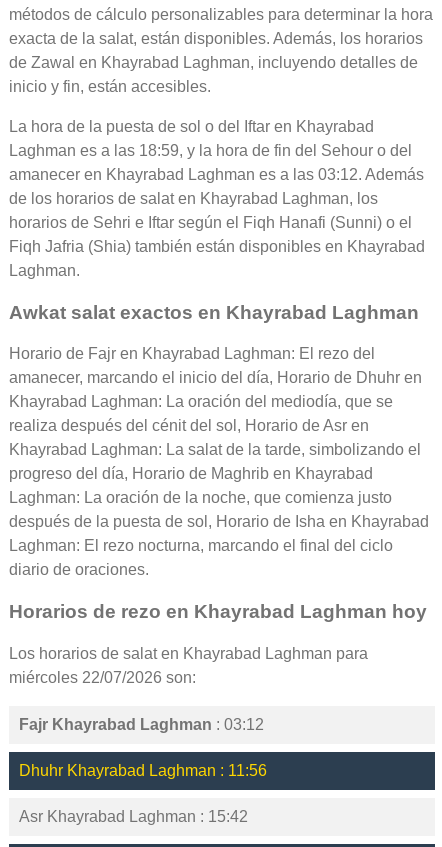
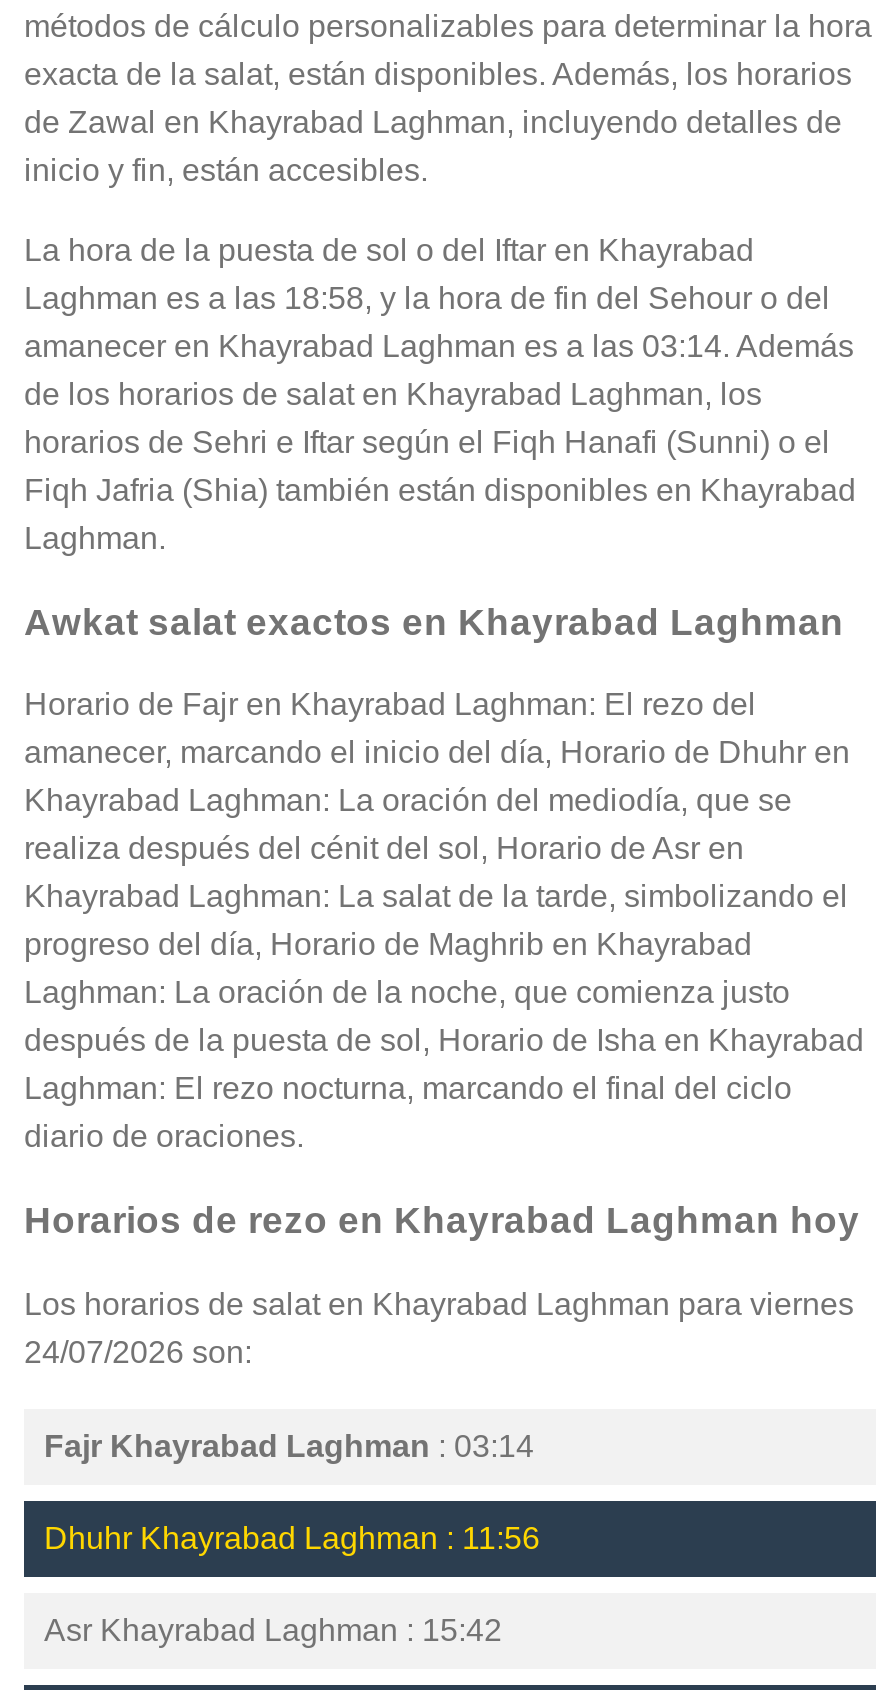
- Laghman es a las 18:59, y la hora de fin del Sehour o del
+ Laghman es a las 18:58, y la hora de fin del Sehour o del

- amanecer en Khayrabad Laghman es a las 03:12. Además
+ amanecer en Khayrabad Laghman es a las 03:14. Además

- Los horarios de salat en Khayrabad Laghman para
- miércoles 22/07/2026 son:
+ Los horarios de salat en Khayrabad Laghman para viernes
+ 24/07/2026 son:

- Fajr Khayrabad Laghman: 03:12
+ Fajr Khayrabad Laghman: 03:14
